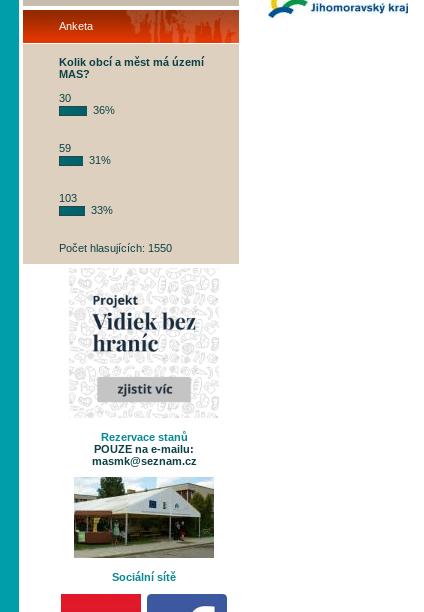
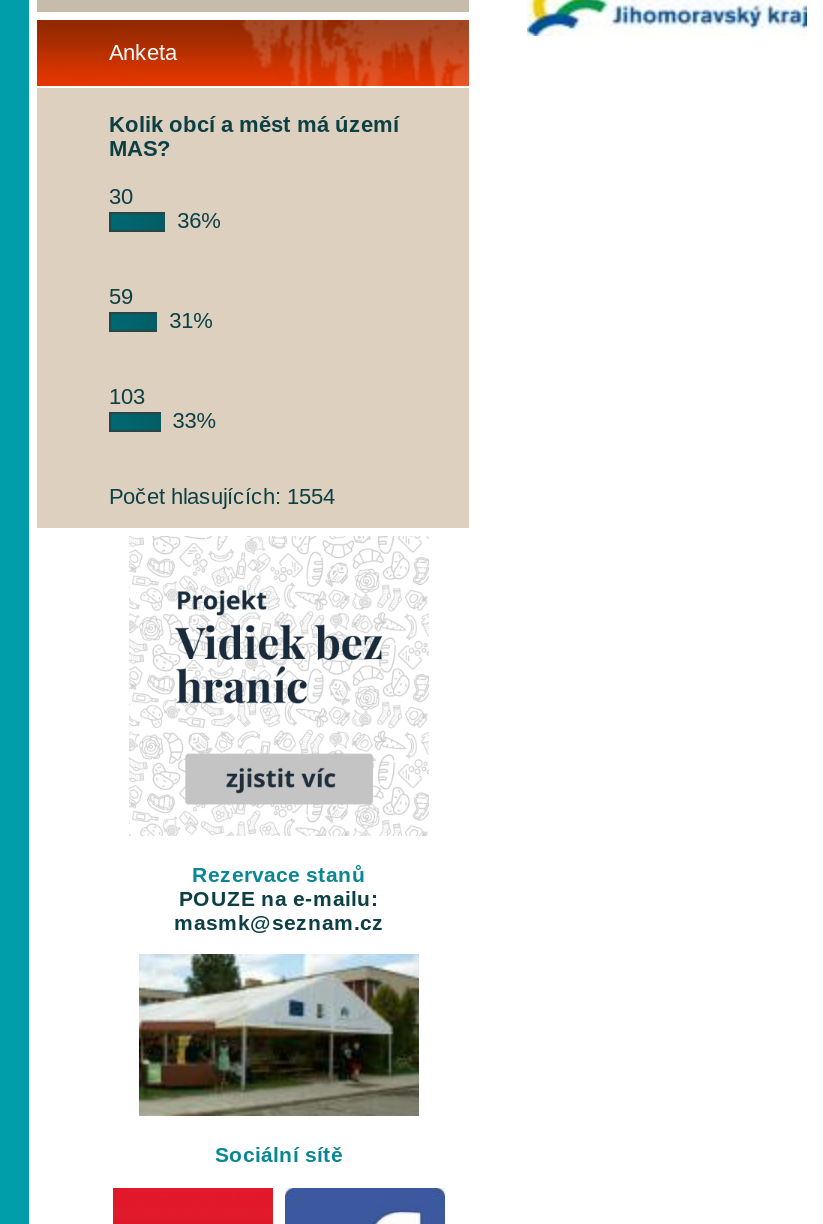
- Počet hlasujících: 1550
+ Počet hlasujících: 1554
